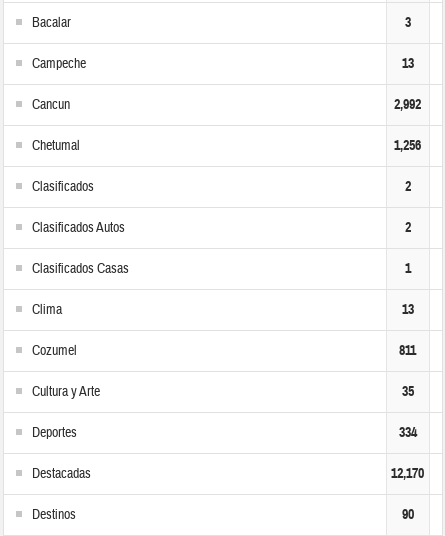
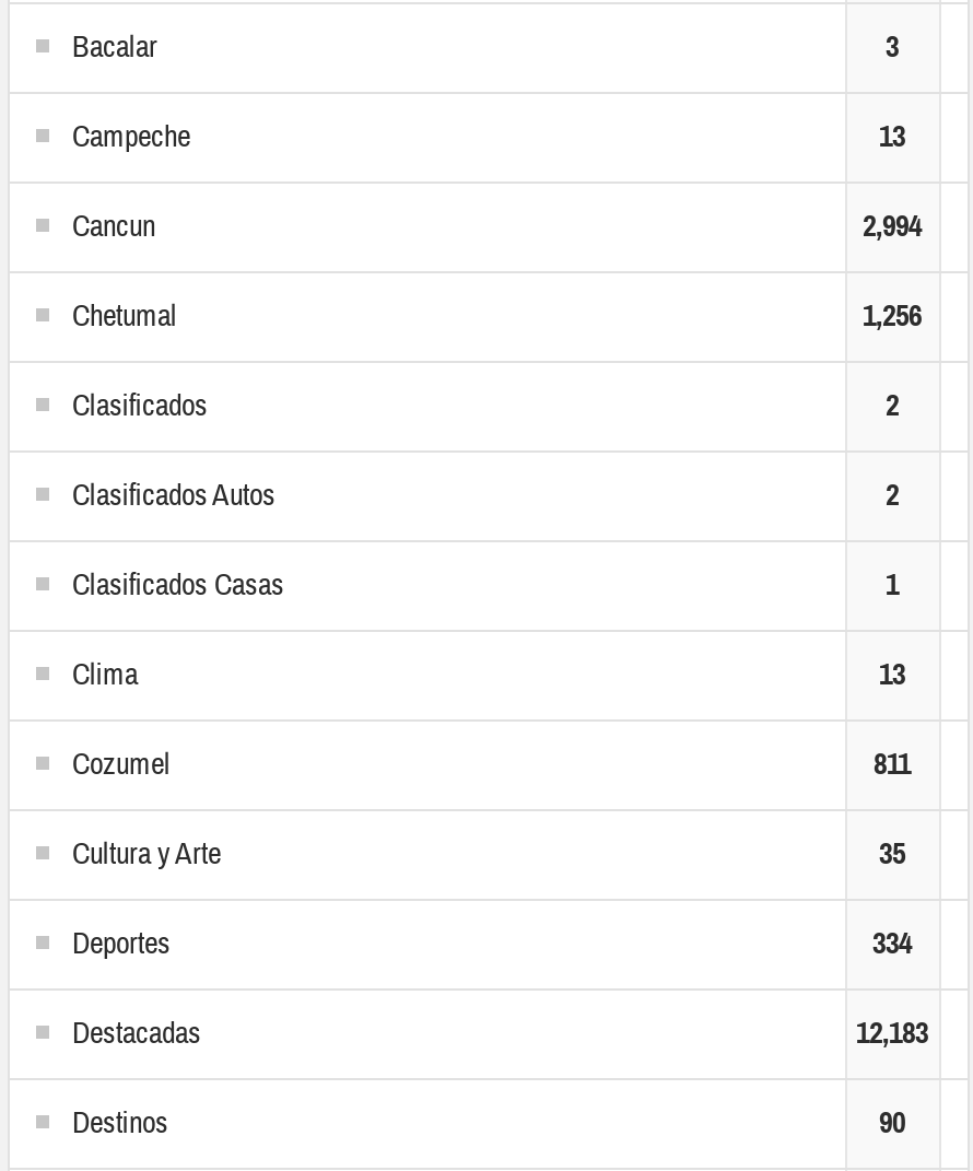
- 2,992
+ 2,994

- 12,170
+ 12,183
